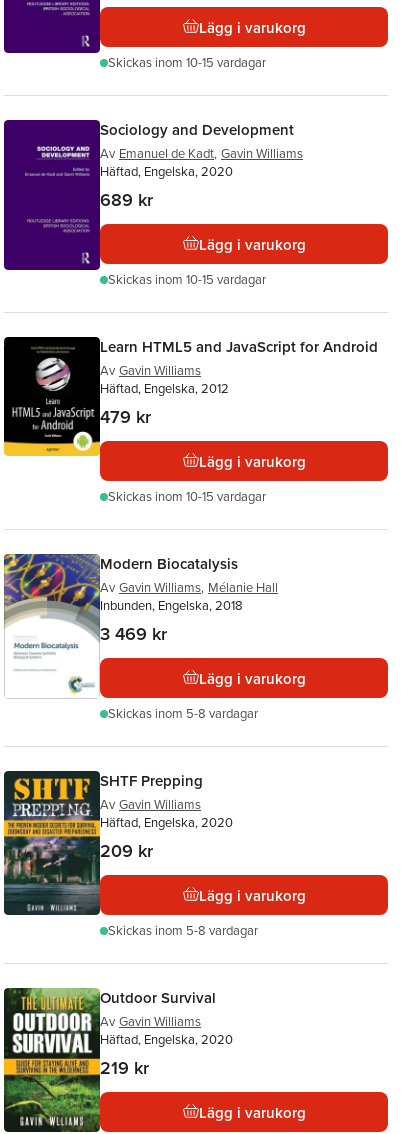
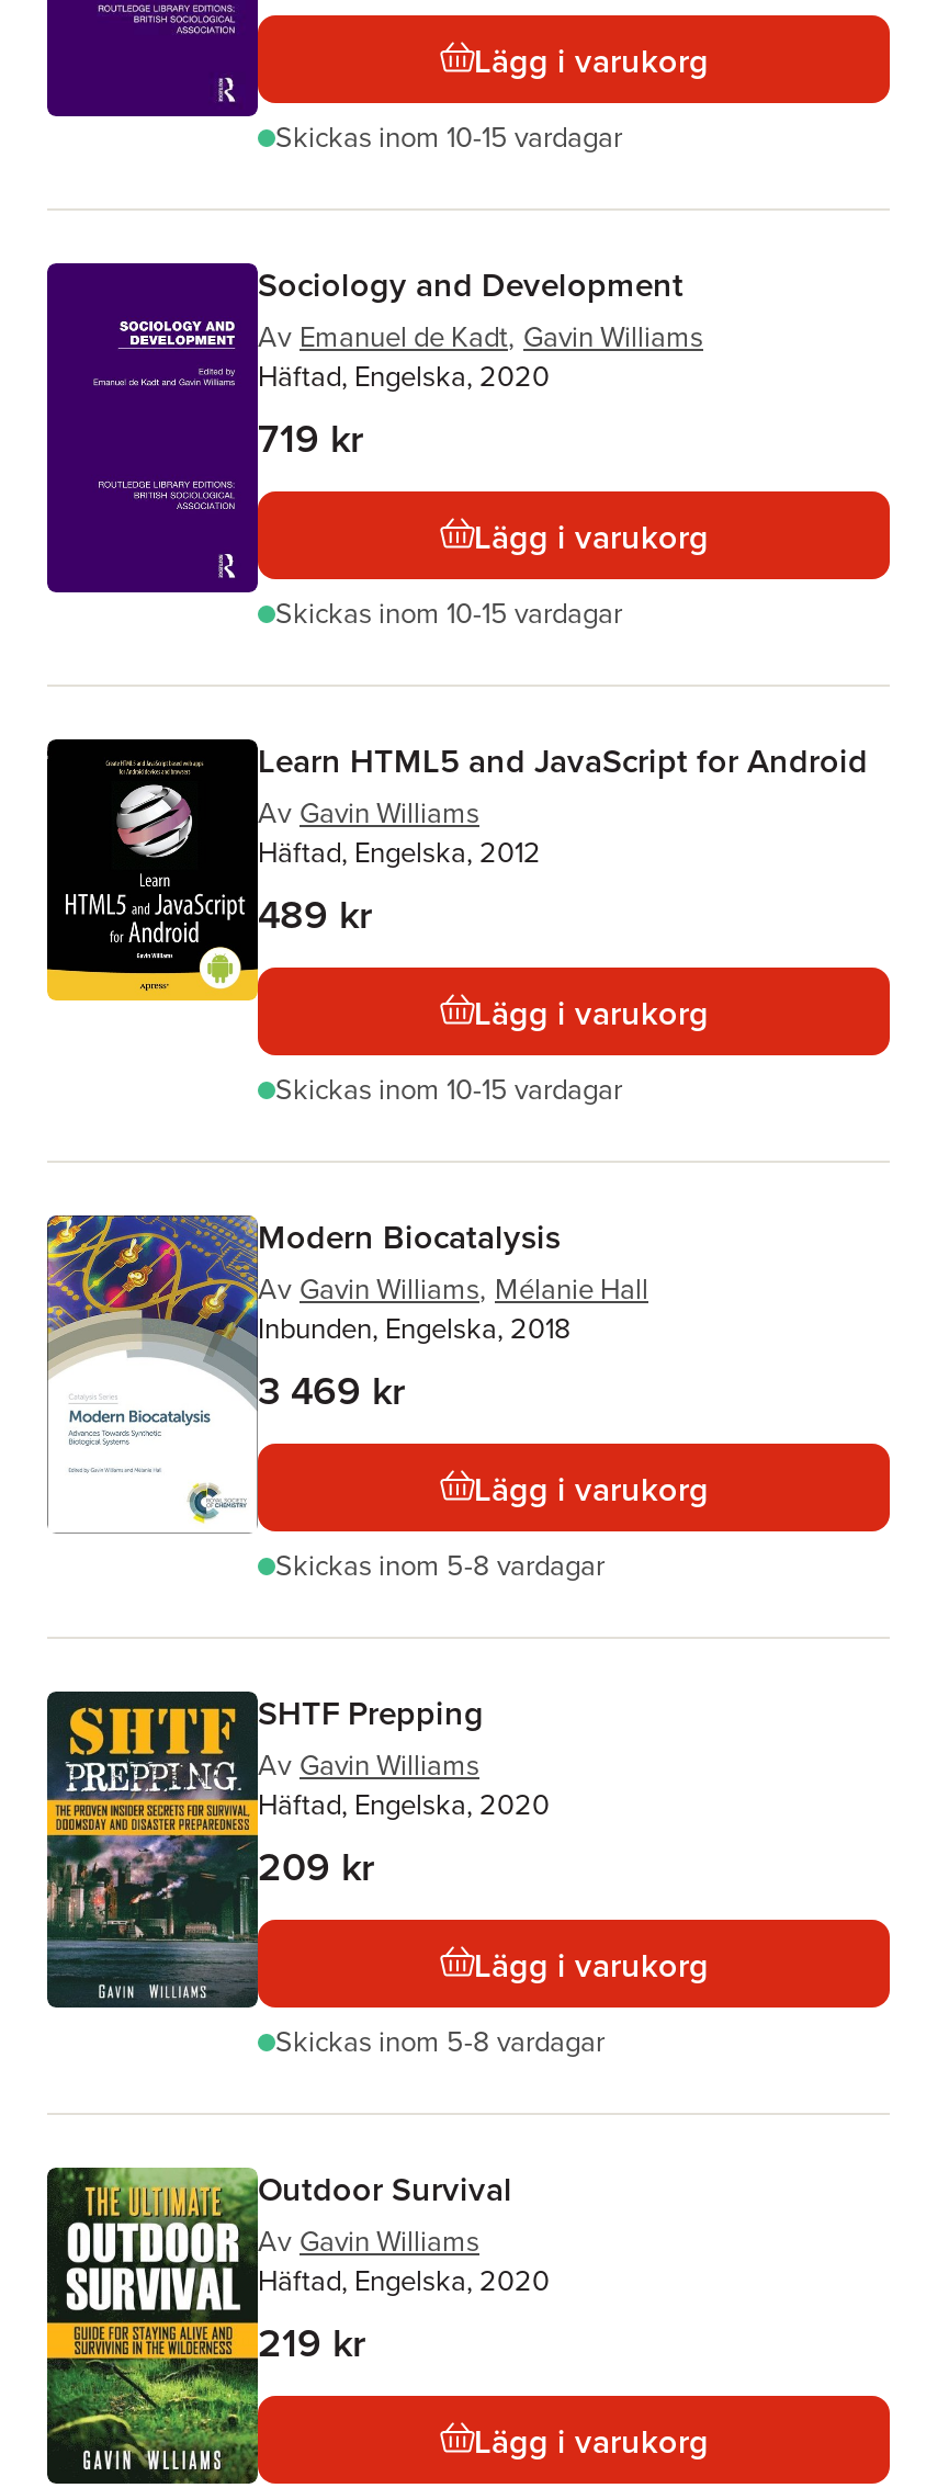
- 689 kr
+ 719 kr

- 479 kr
+ 489 kr
